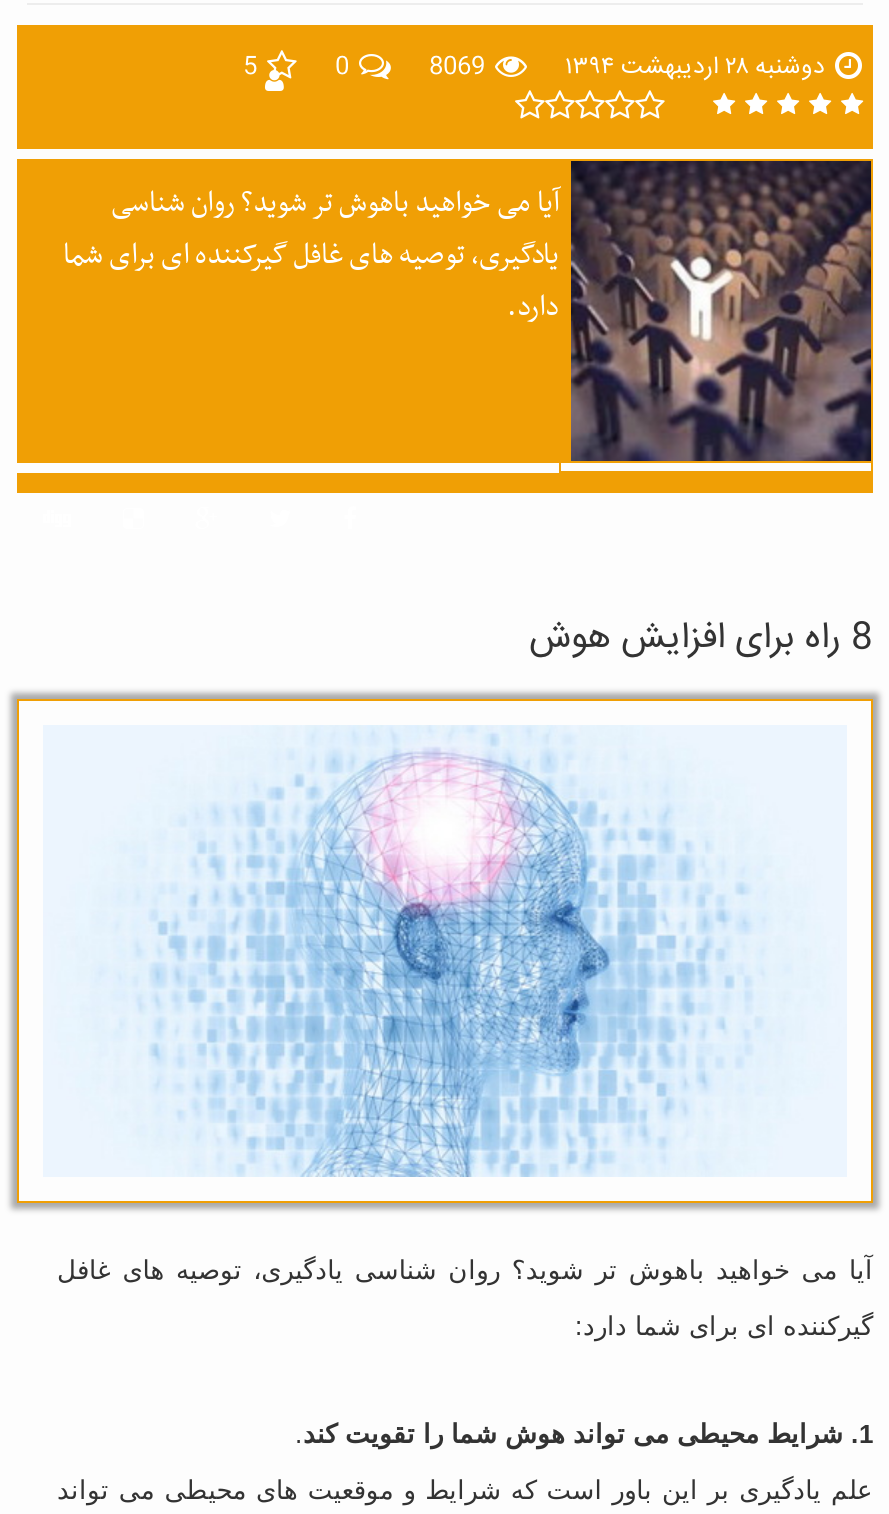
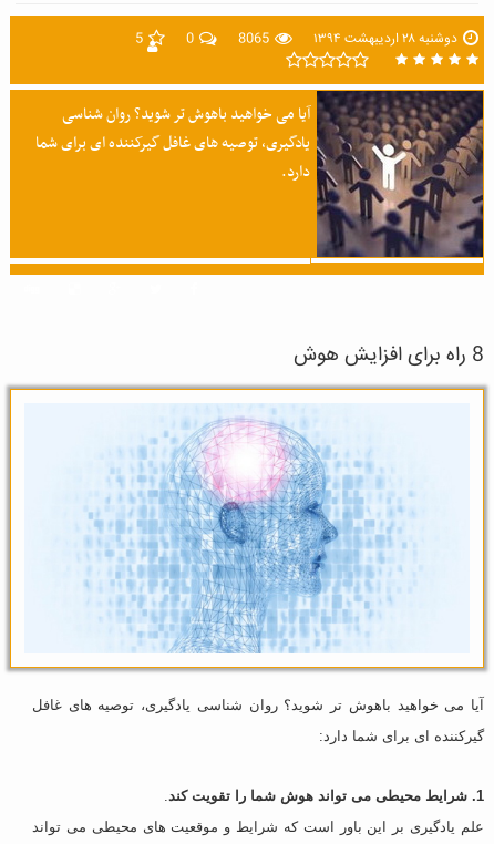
- 8069
+ 8065
